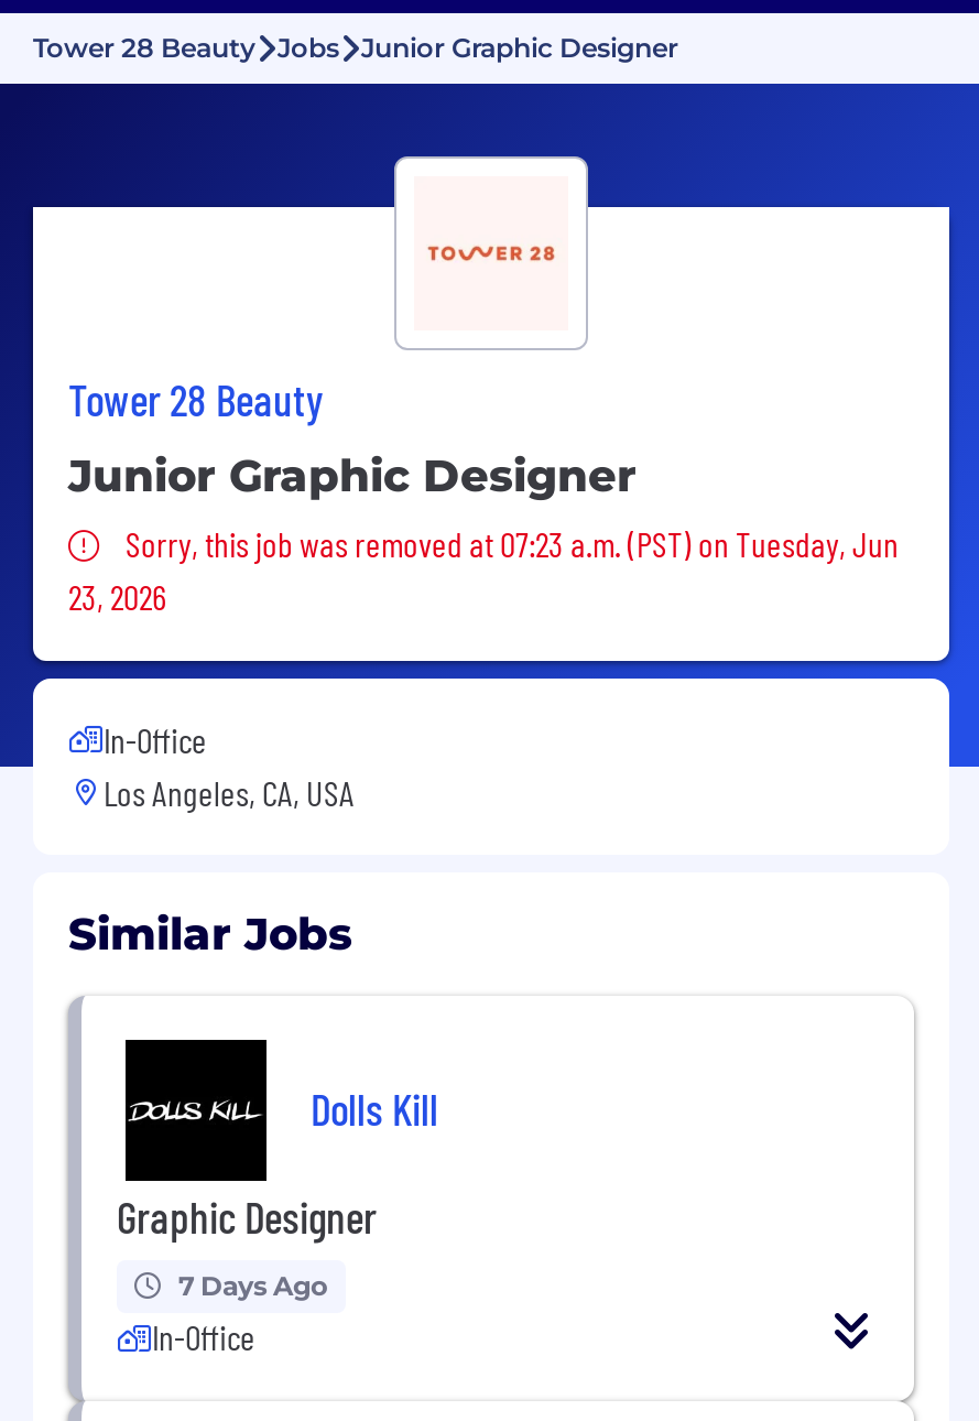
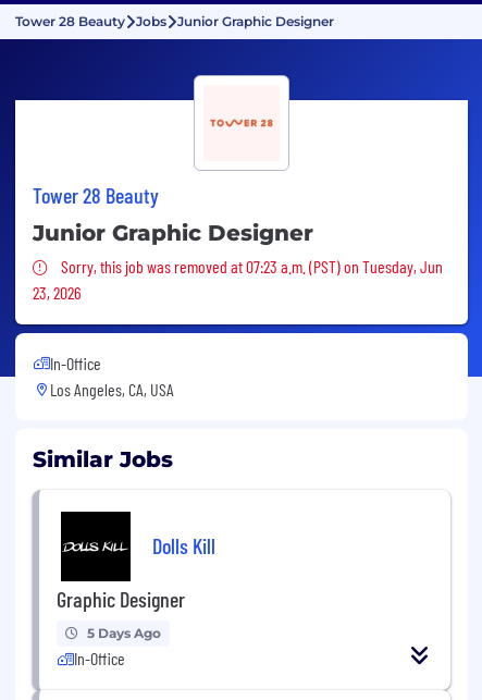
- 7 Days Ago
+ 5 Days Ago
